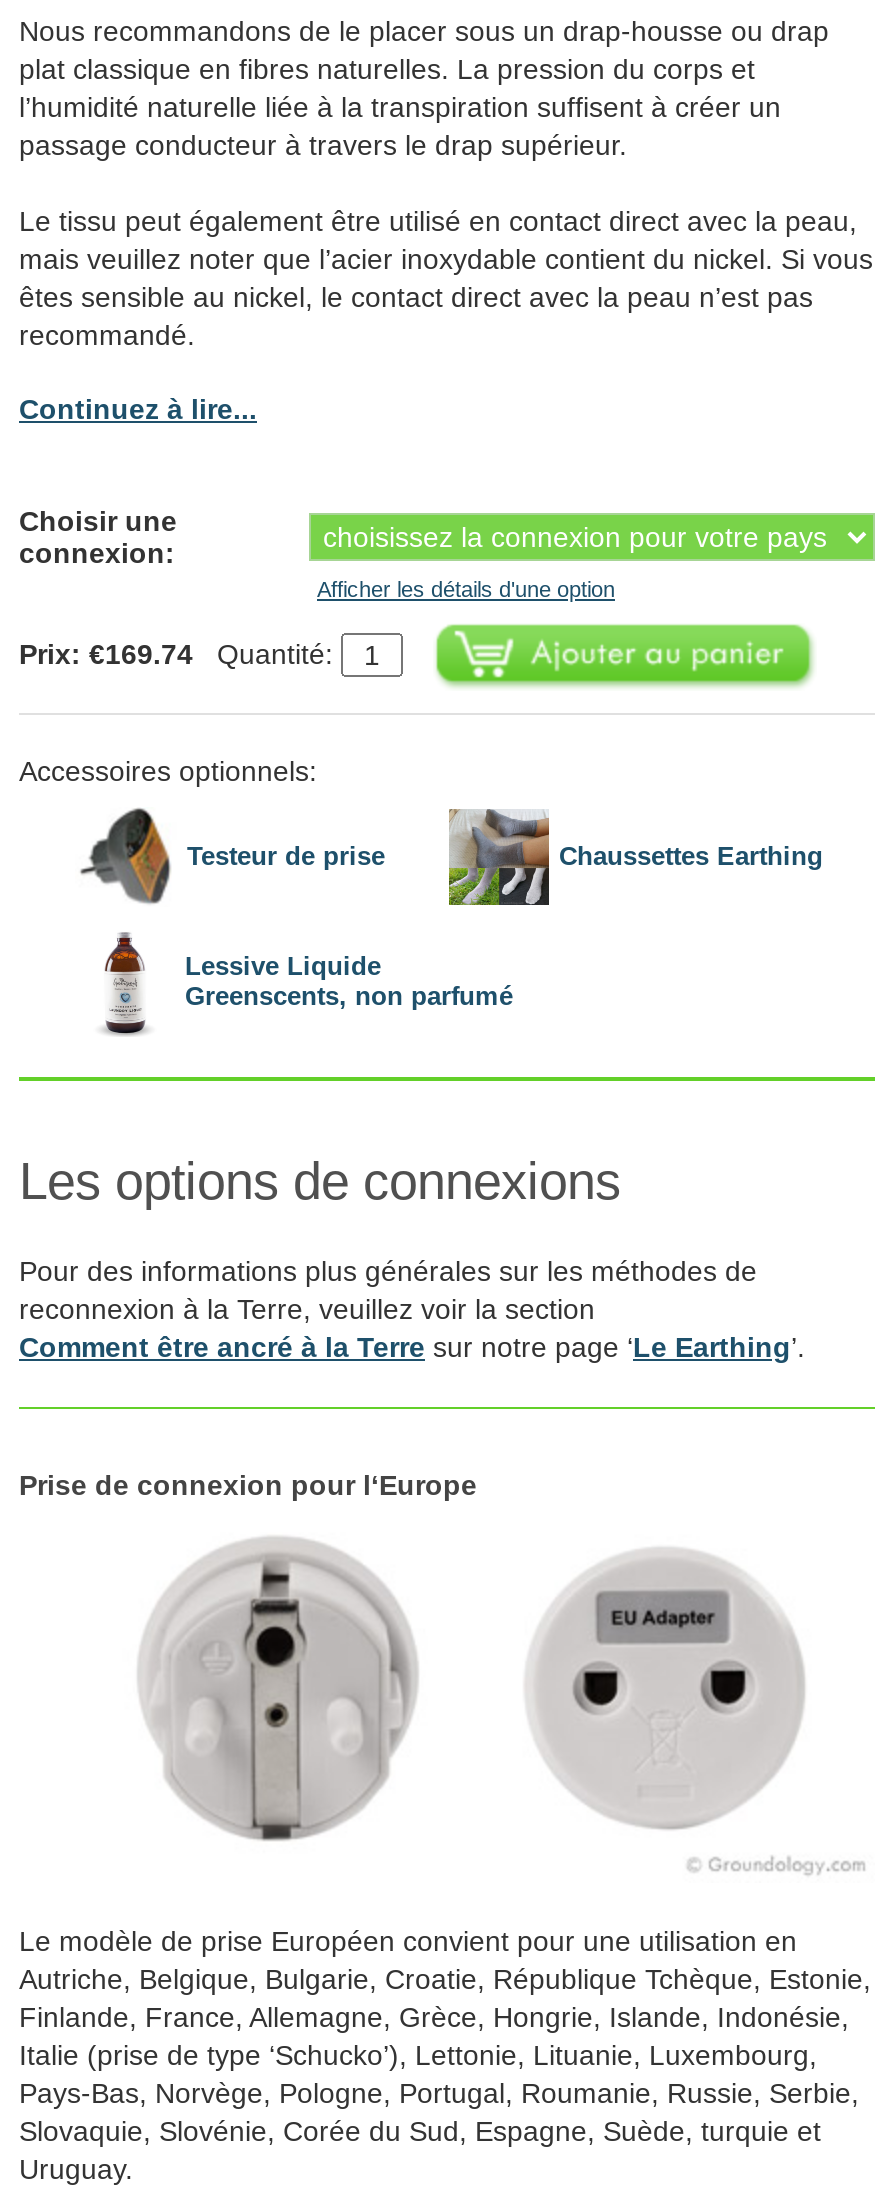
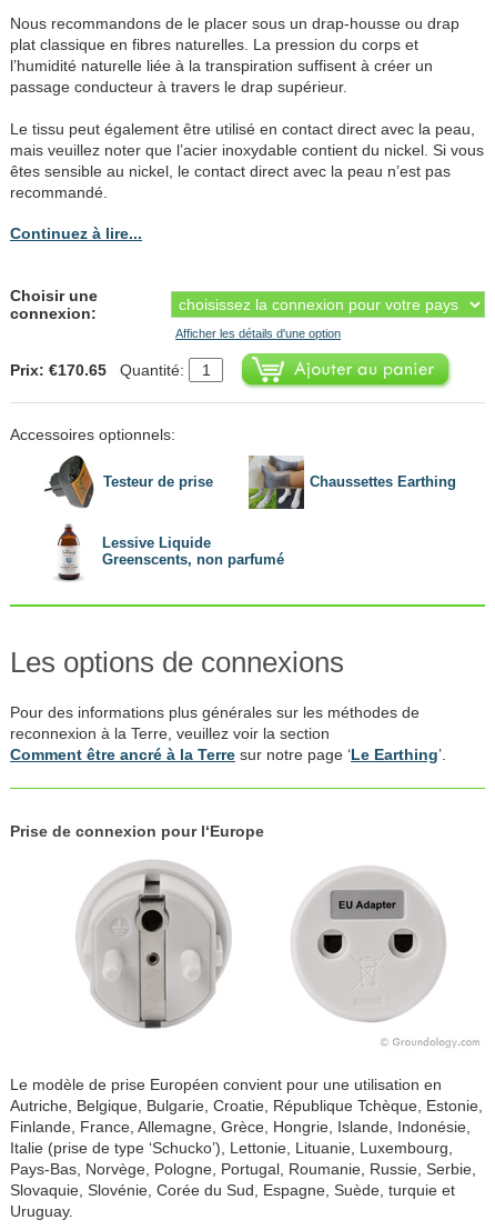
- Prix: €169.74 Quantité:
+ Prix: €170.65 Quantité:
